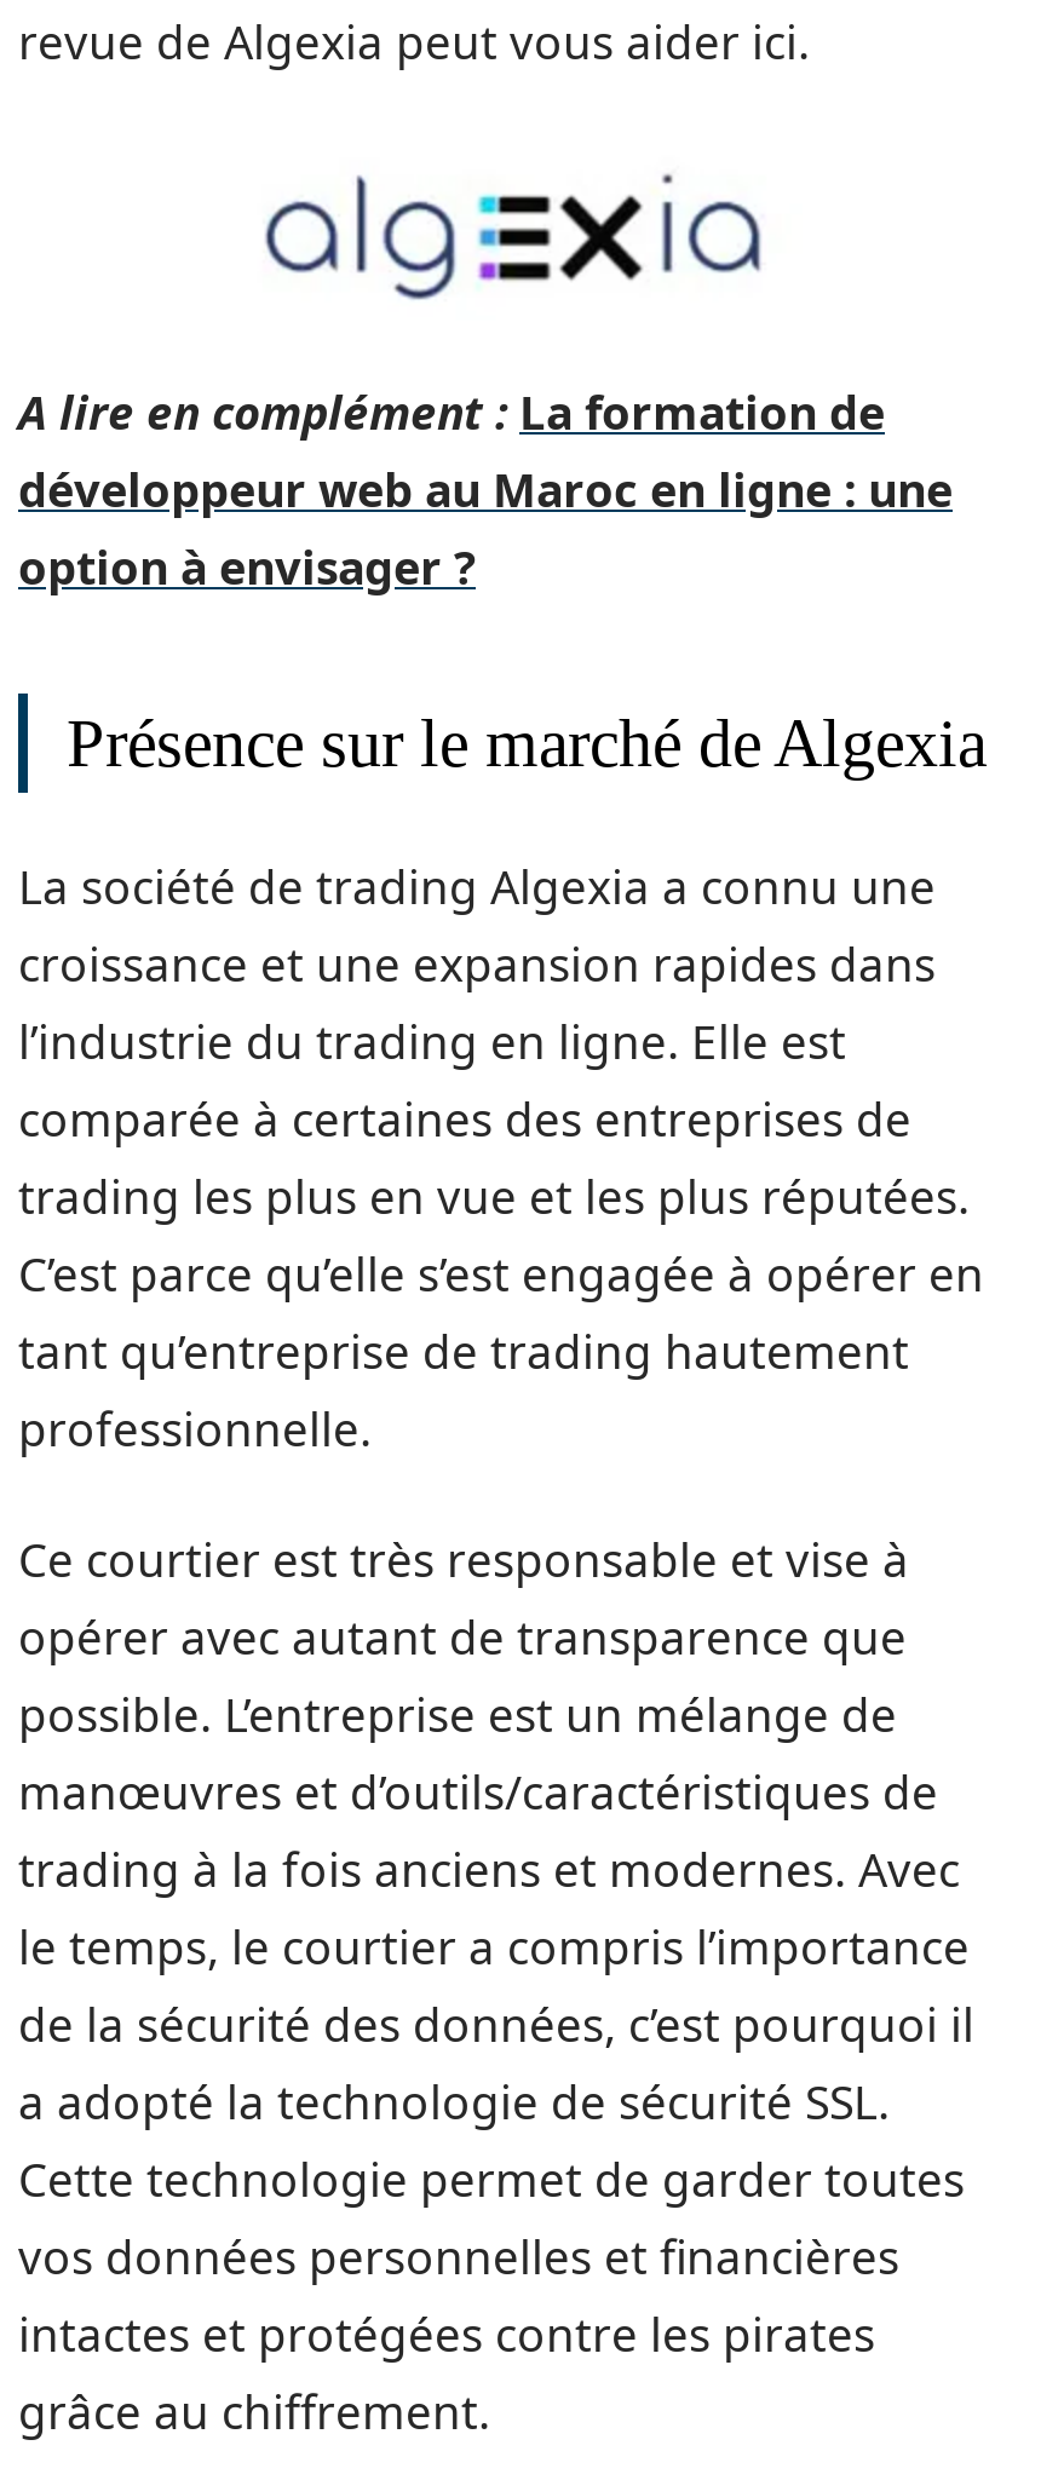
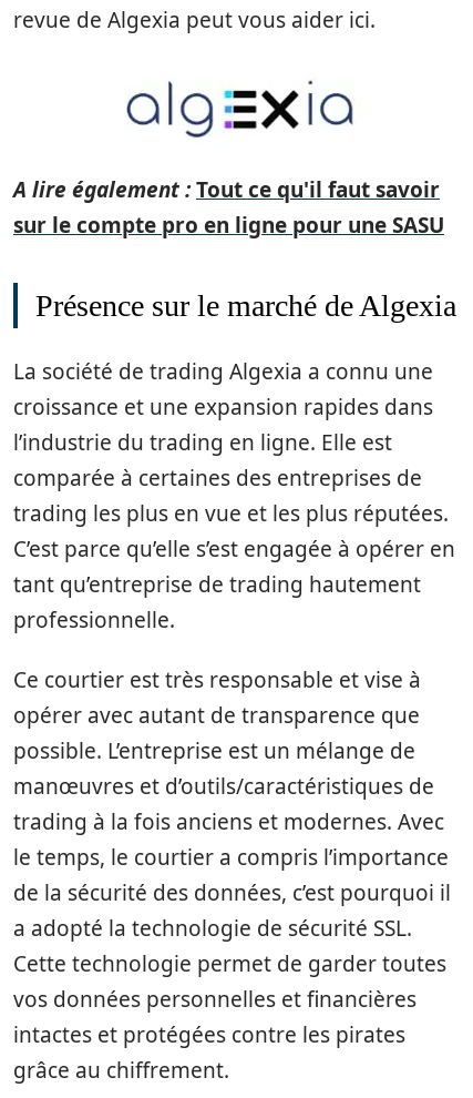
- A lire en complément : La formation de
- développeur web au Maroc en ligne : une
- option à envisager ?
+ A lire également : Tout ce qu'il faut savoir
+ sur le compte pro en ligne pour une SASU
